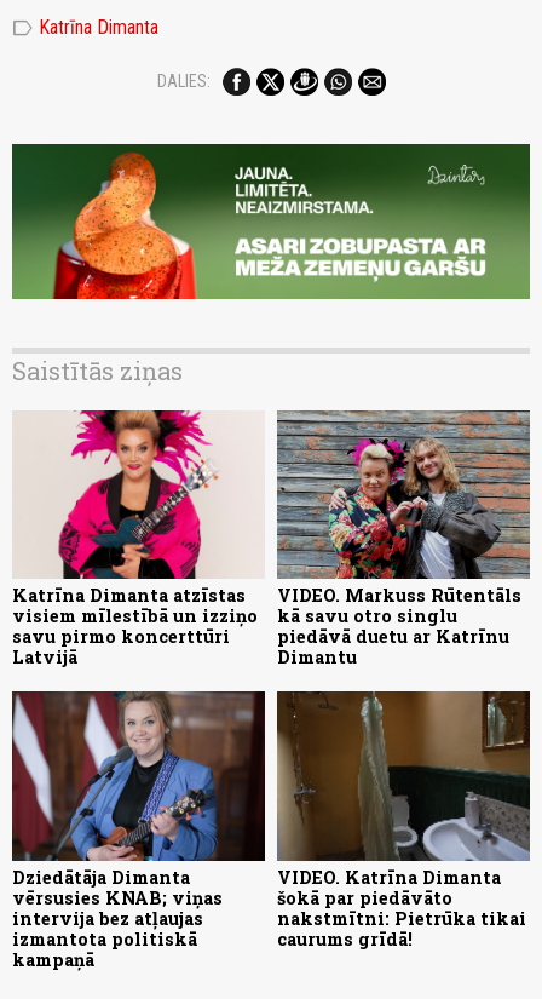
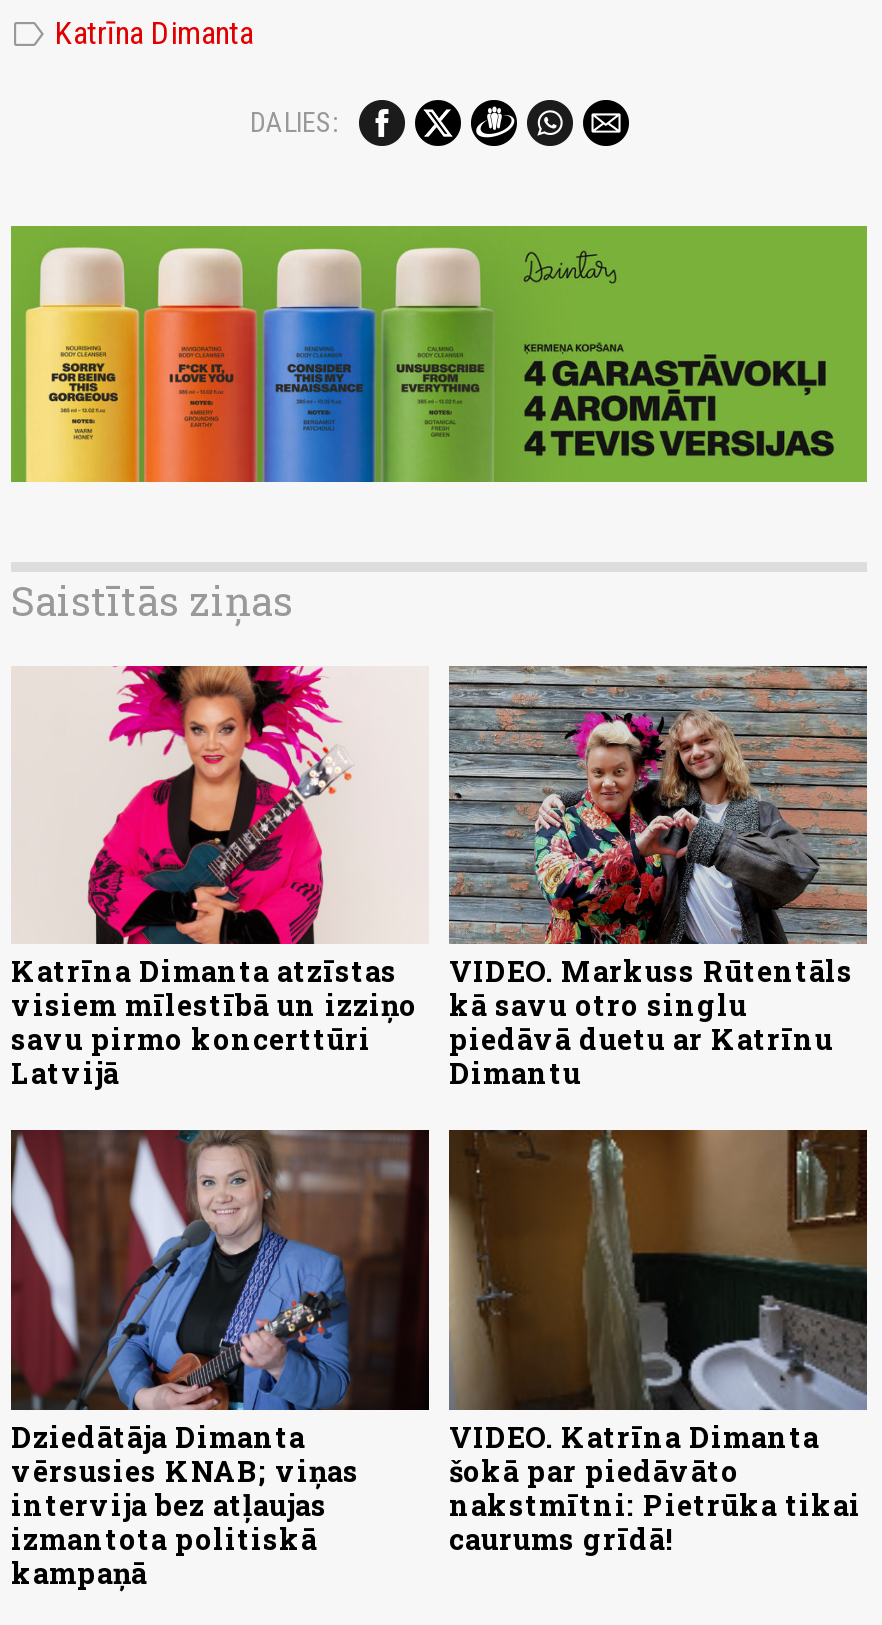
- [image]
+ [image]
